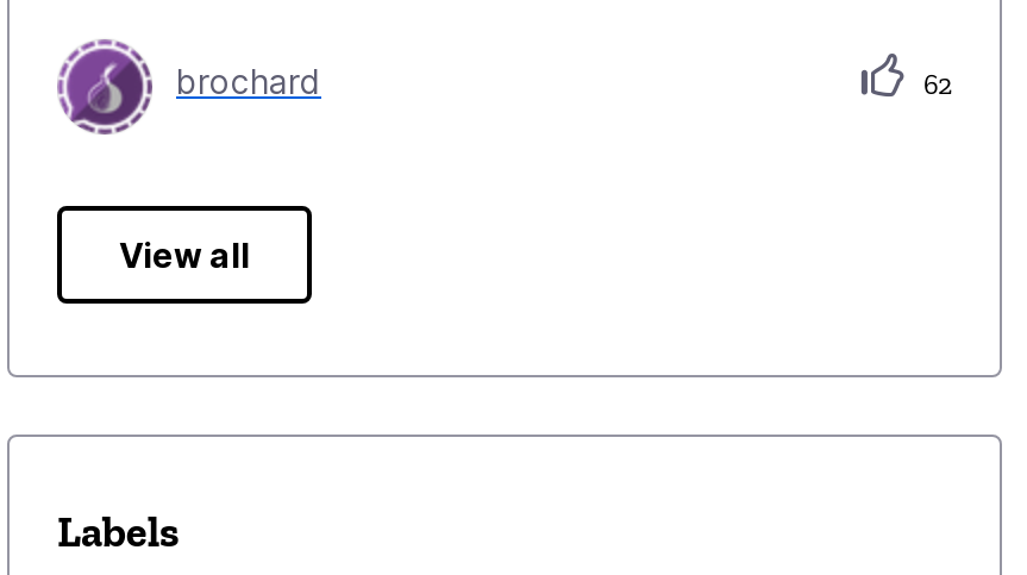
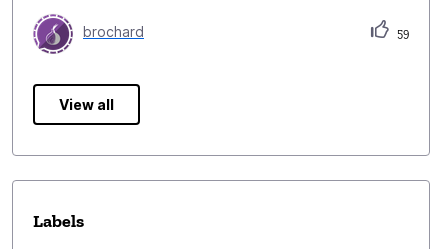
- 62
+ 59
